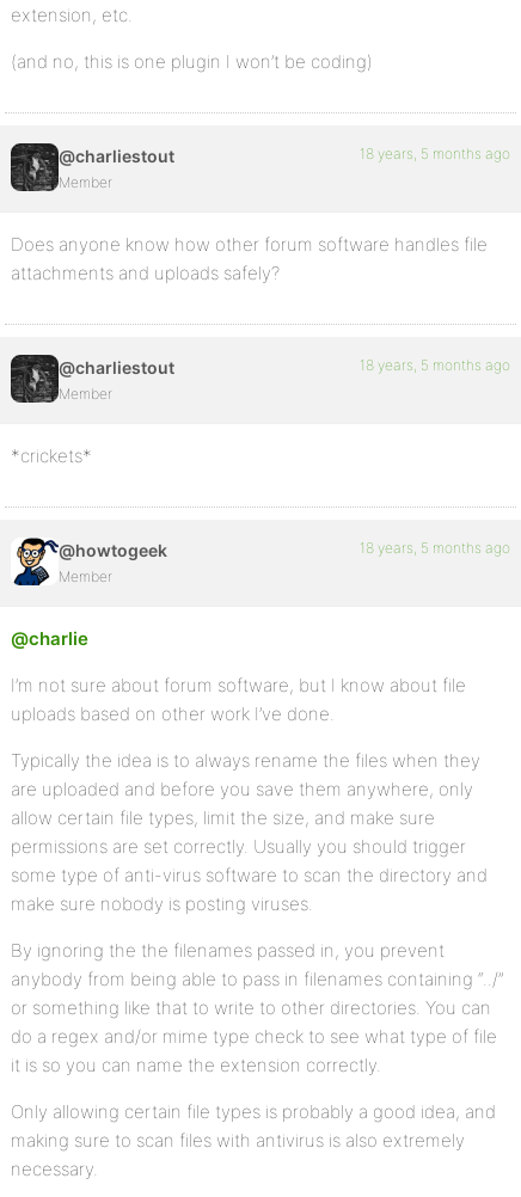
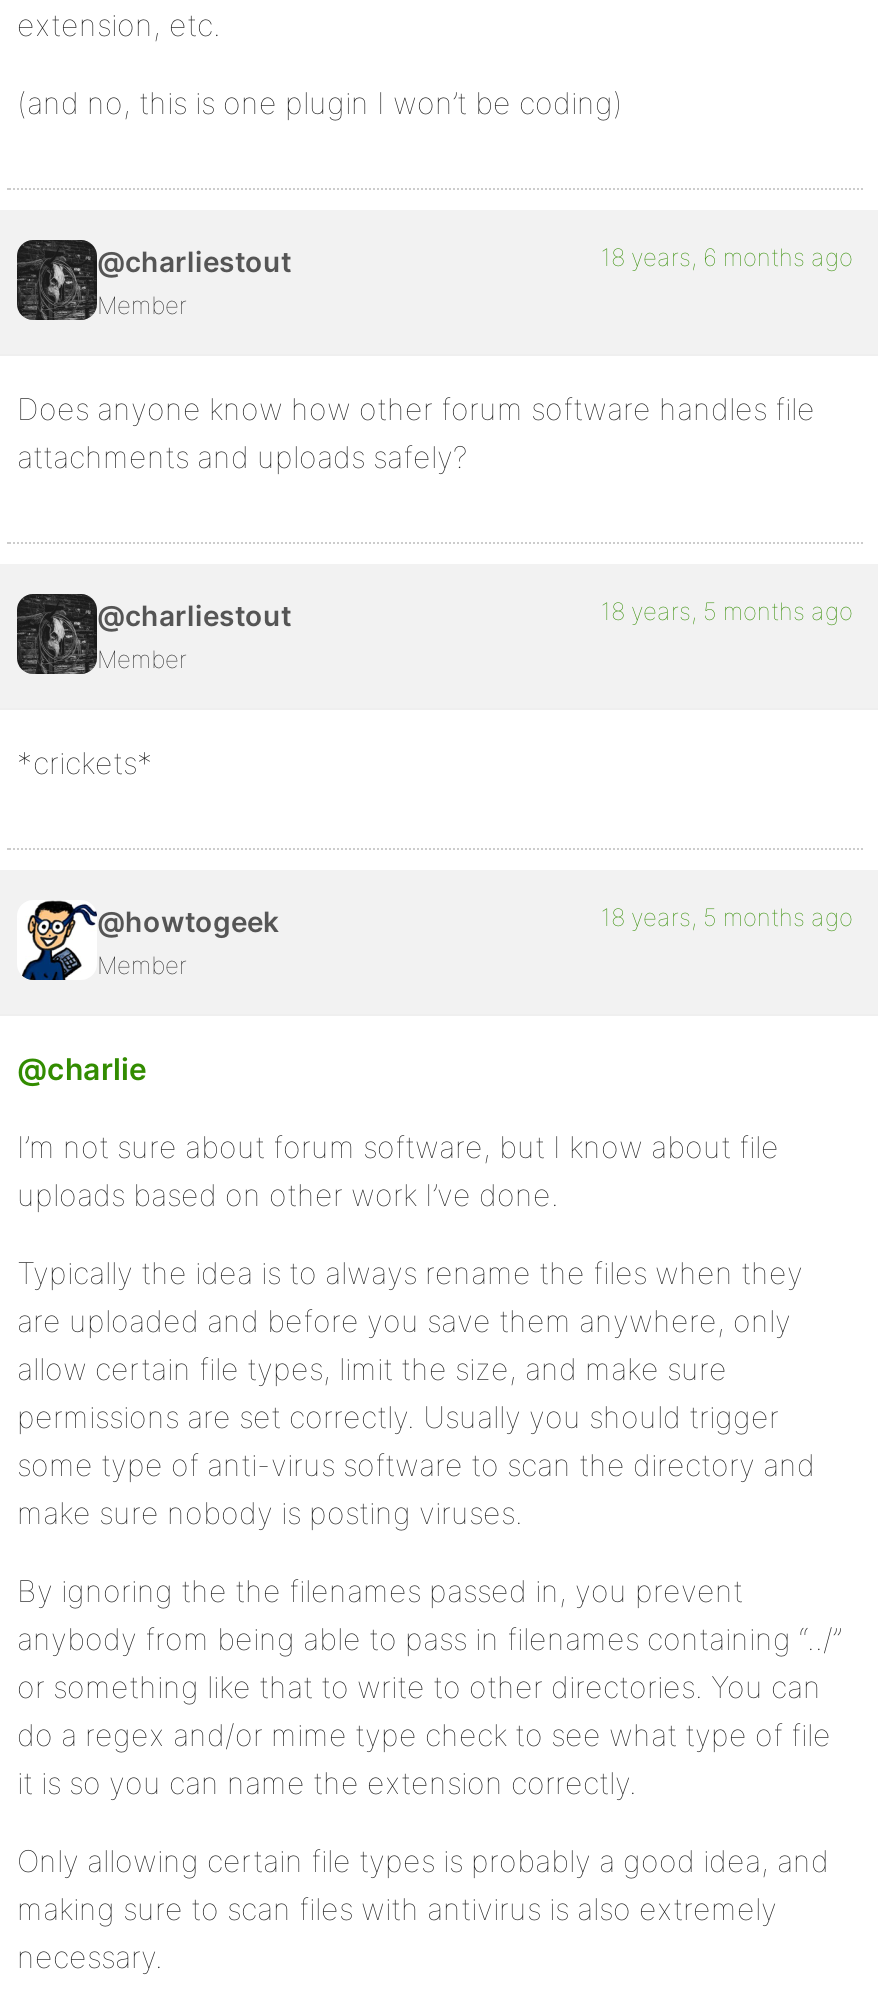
- 18 years, 5 months ago
+ 18 years, 6 months ago
